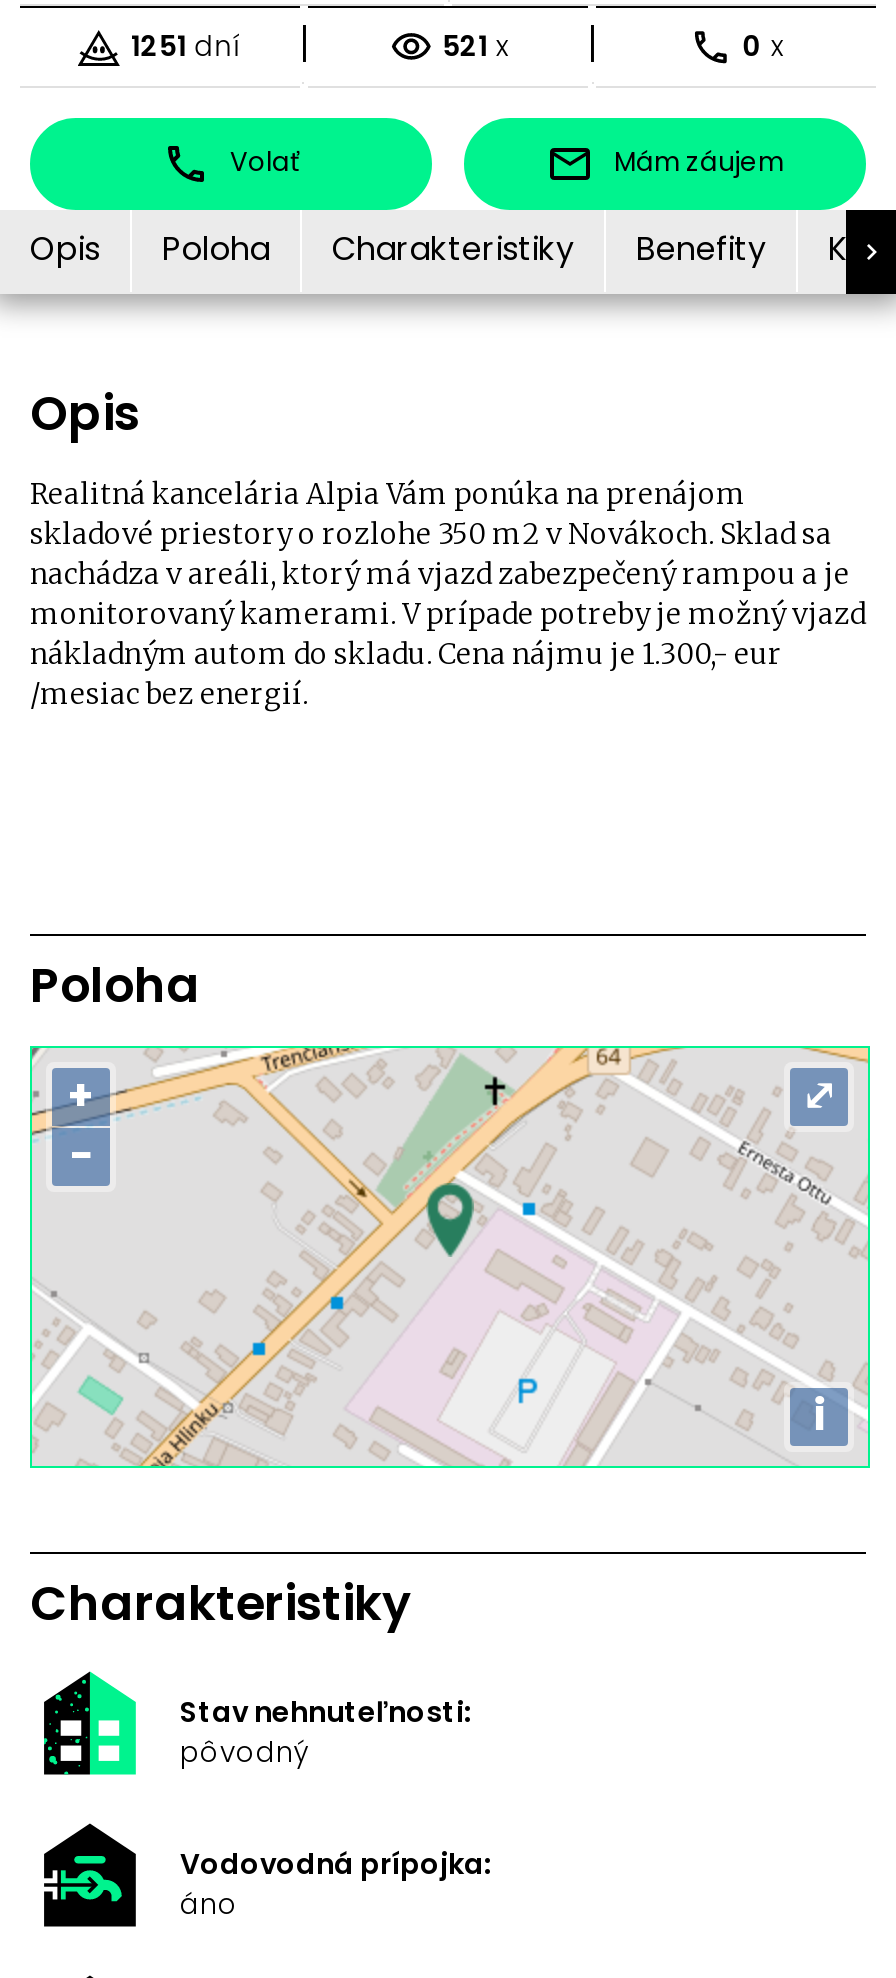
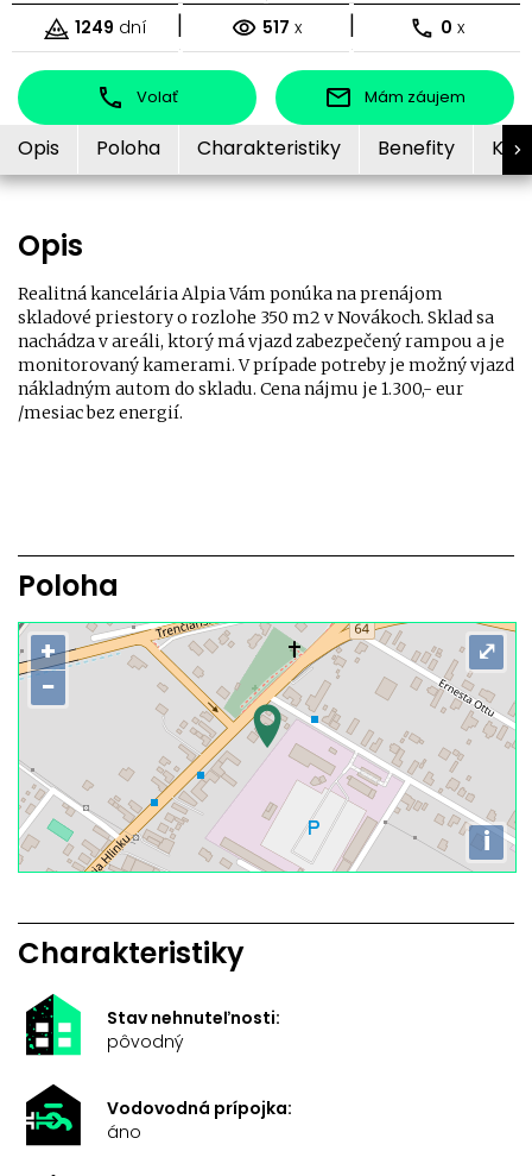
- 1251 dní
+ 1249 dní

- 521 x
+ 517 x
